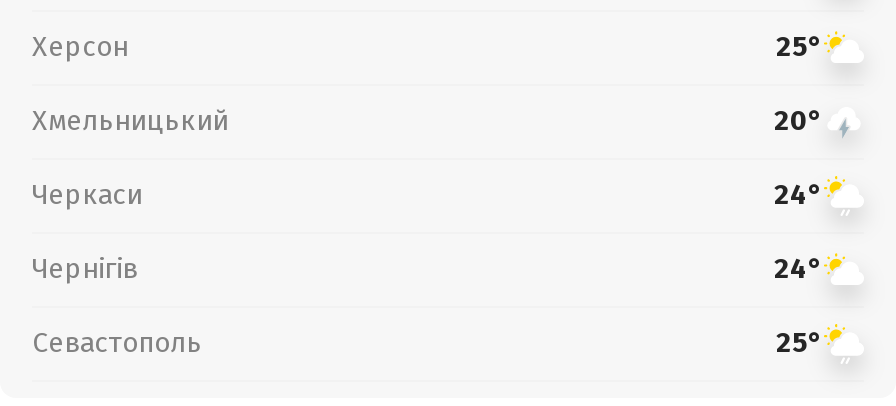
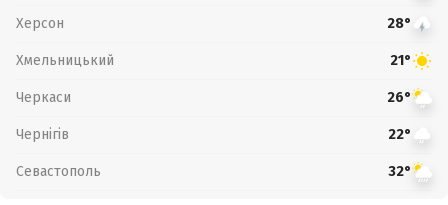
- 25°
+ 28°

- 20°
+ 21°

- 24°
+ 26°

- 24°
+ 22°

- 25°
+ 32°
